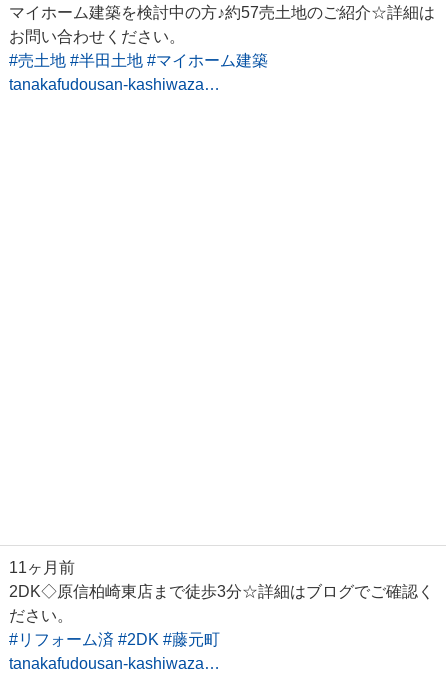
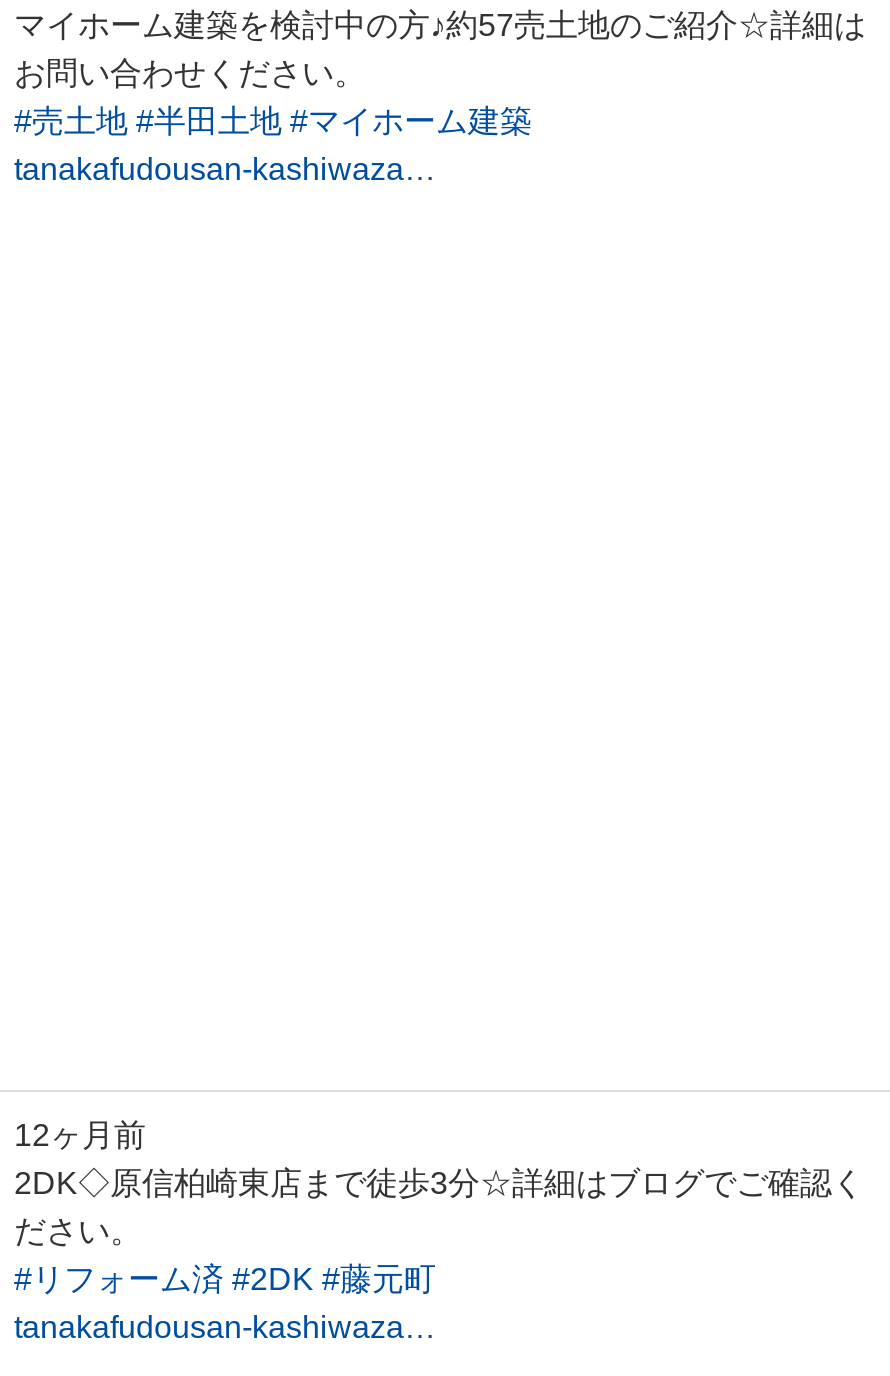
- 11ヶ月前
+ 12ヶ月前
